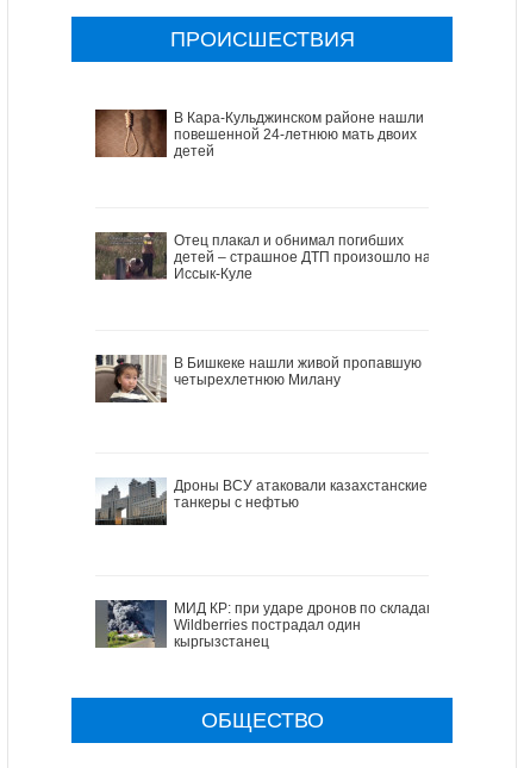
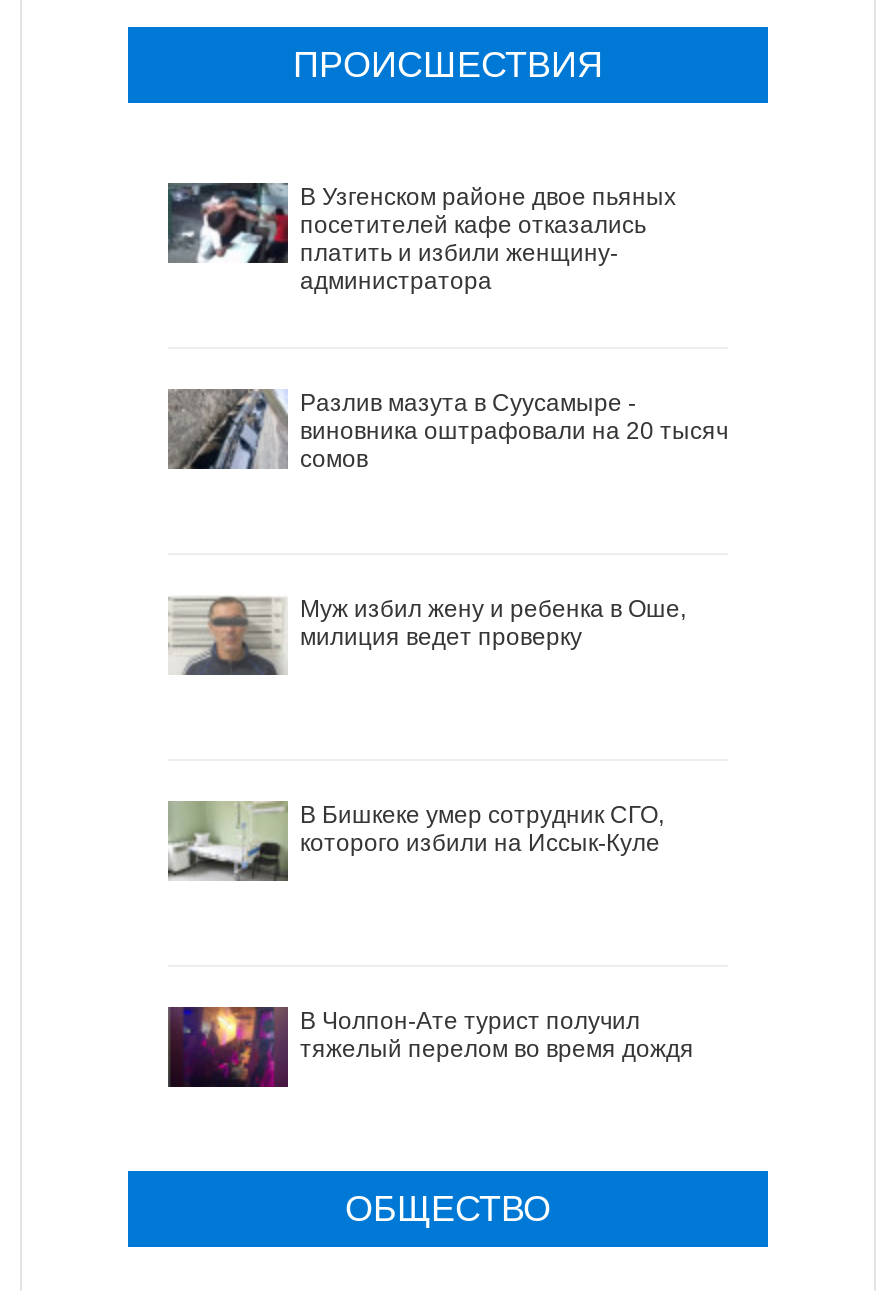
- [image]
- В Кара-Кульджинском районе нашли
- повешенной 24-летнюю мать двоих
- детей
+ [image]
+ В Узгенском районе двое пьяных
+ посетителей кафе отказались
+ платить и избили женщину-
+ администратора

- [image]
- Отец плакал и обнимал погибших
- детей – страшное ДТП произошло на
- Иссык-Куле
+ [image]
+ Разлив мазута в Суусамыре -
+ виновника оштрафовали на 20 тысяч
+ сомов

- [image]
- В Бишкеке нашли живой пропавшую
- четырехлетнюю Милану
+ [image]
+ Муж избил жену и ребенка в Оше,
+ милиция ведет проверку

- [image]
- Дроны ВСУ атаковали казахстанские
- танкеры с нефтью
+ [image]
+ В Бишкеке умер сотрудник СГО,
+ которого избили на Иссык-Куле

- [image]
- МИД КР: при ударе дронов по складам
- Wildberries пострадал один
- кыргызстанец
+ [image]
+ В Чолпон-Ате турист получил
+ тяжелый перелом во время дождя
